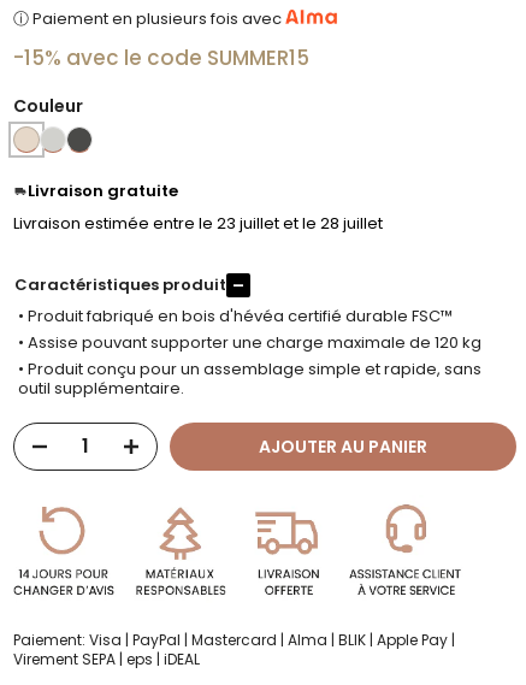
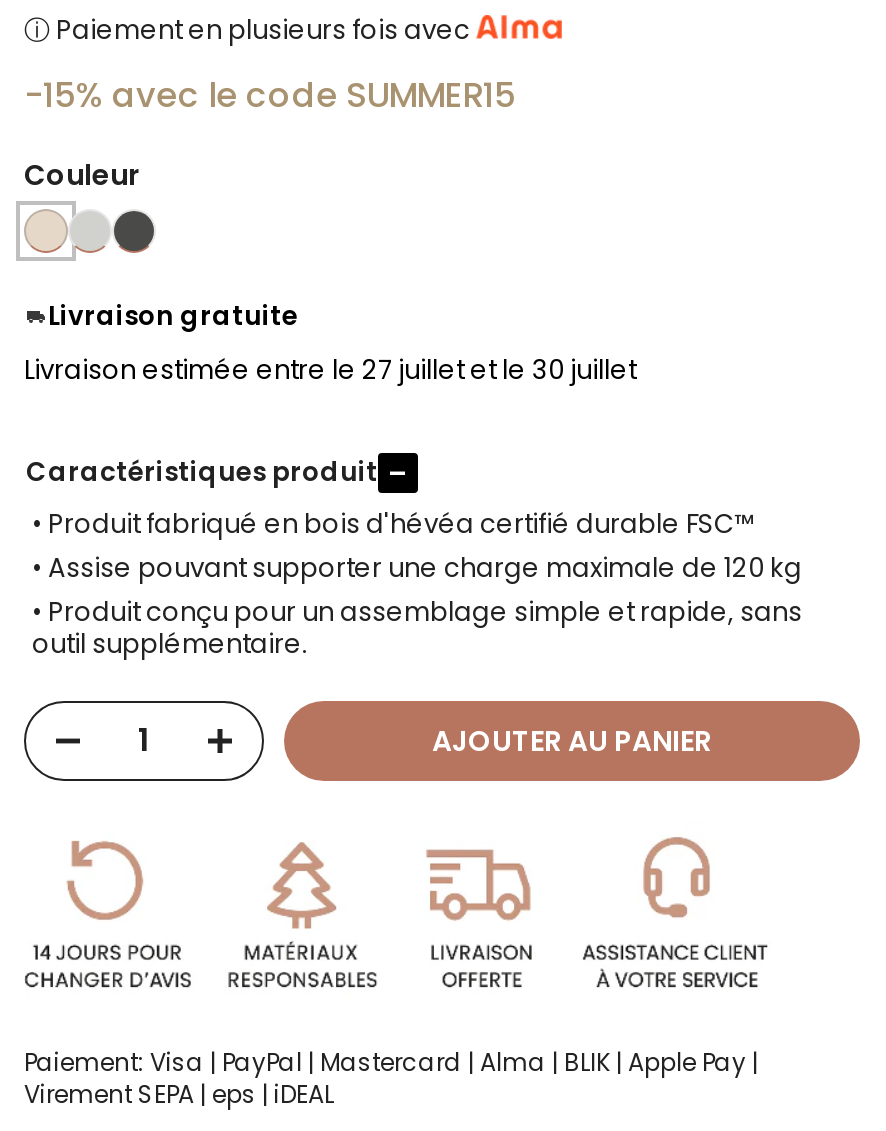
- Livraison estimée entre le 23 juillet et le 28 juillet
+ Livraison estimée entre le 27 juillet et le 30 juillet
